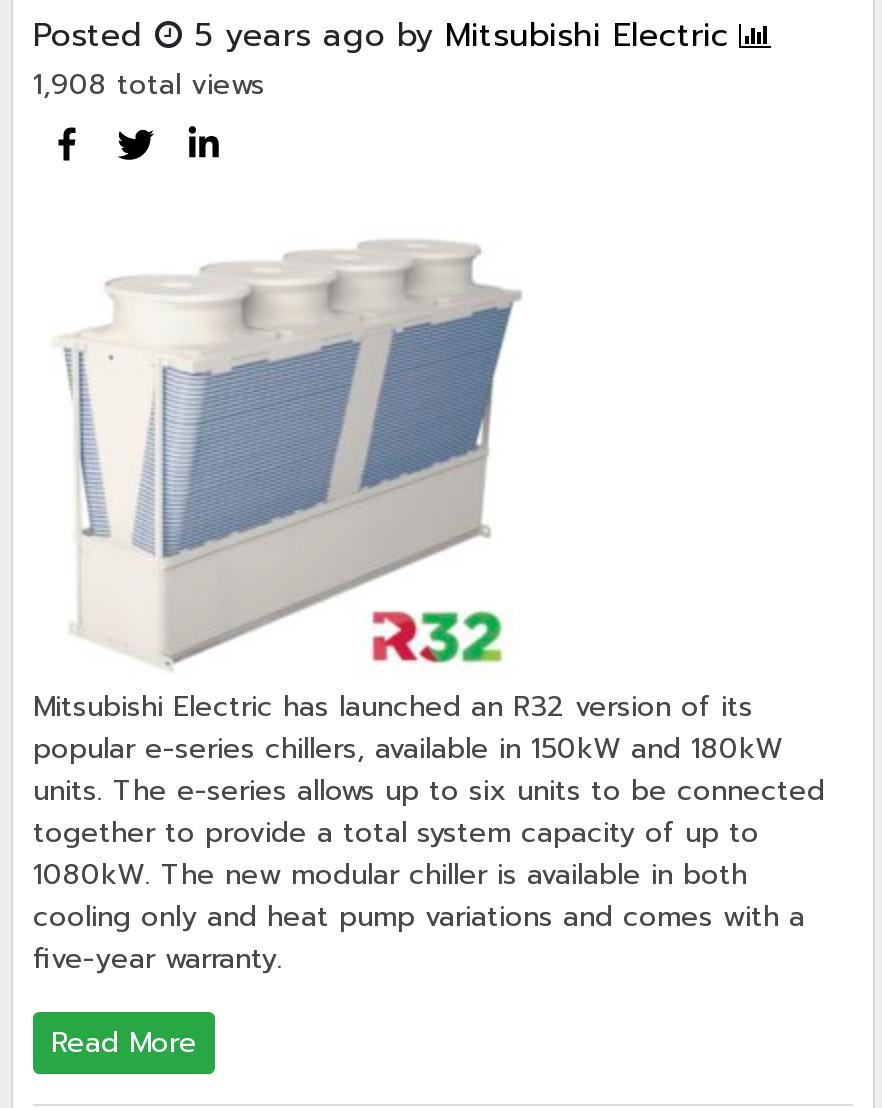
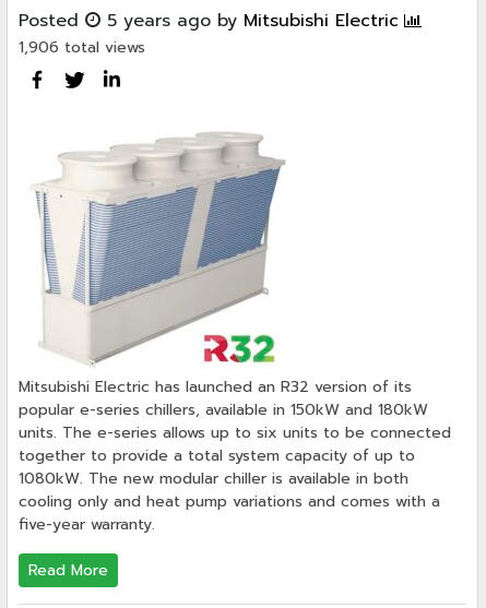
- 1,908 total views
+ 1,906 total views
